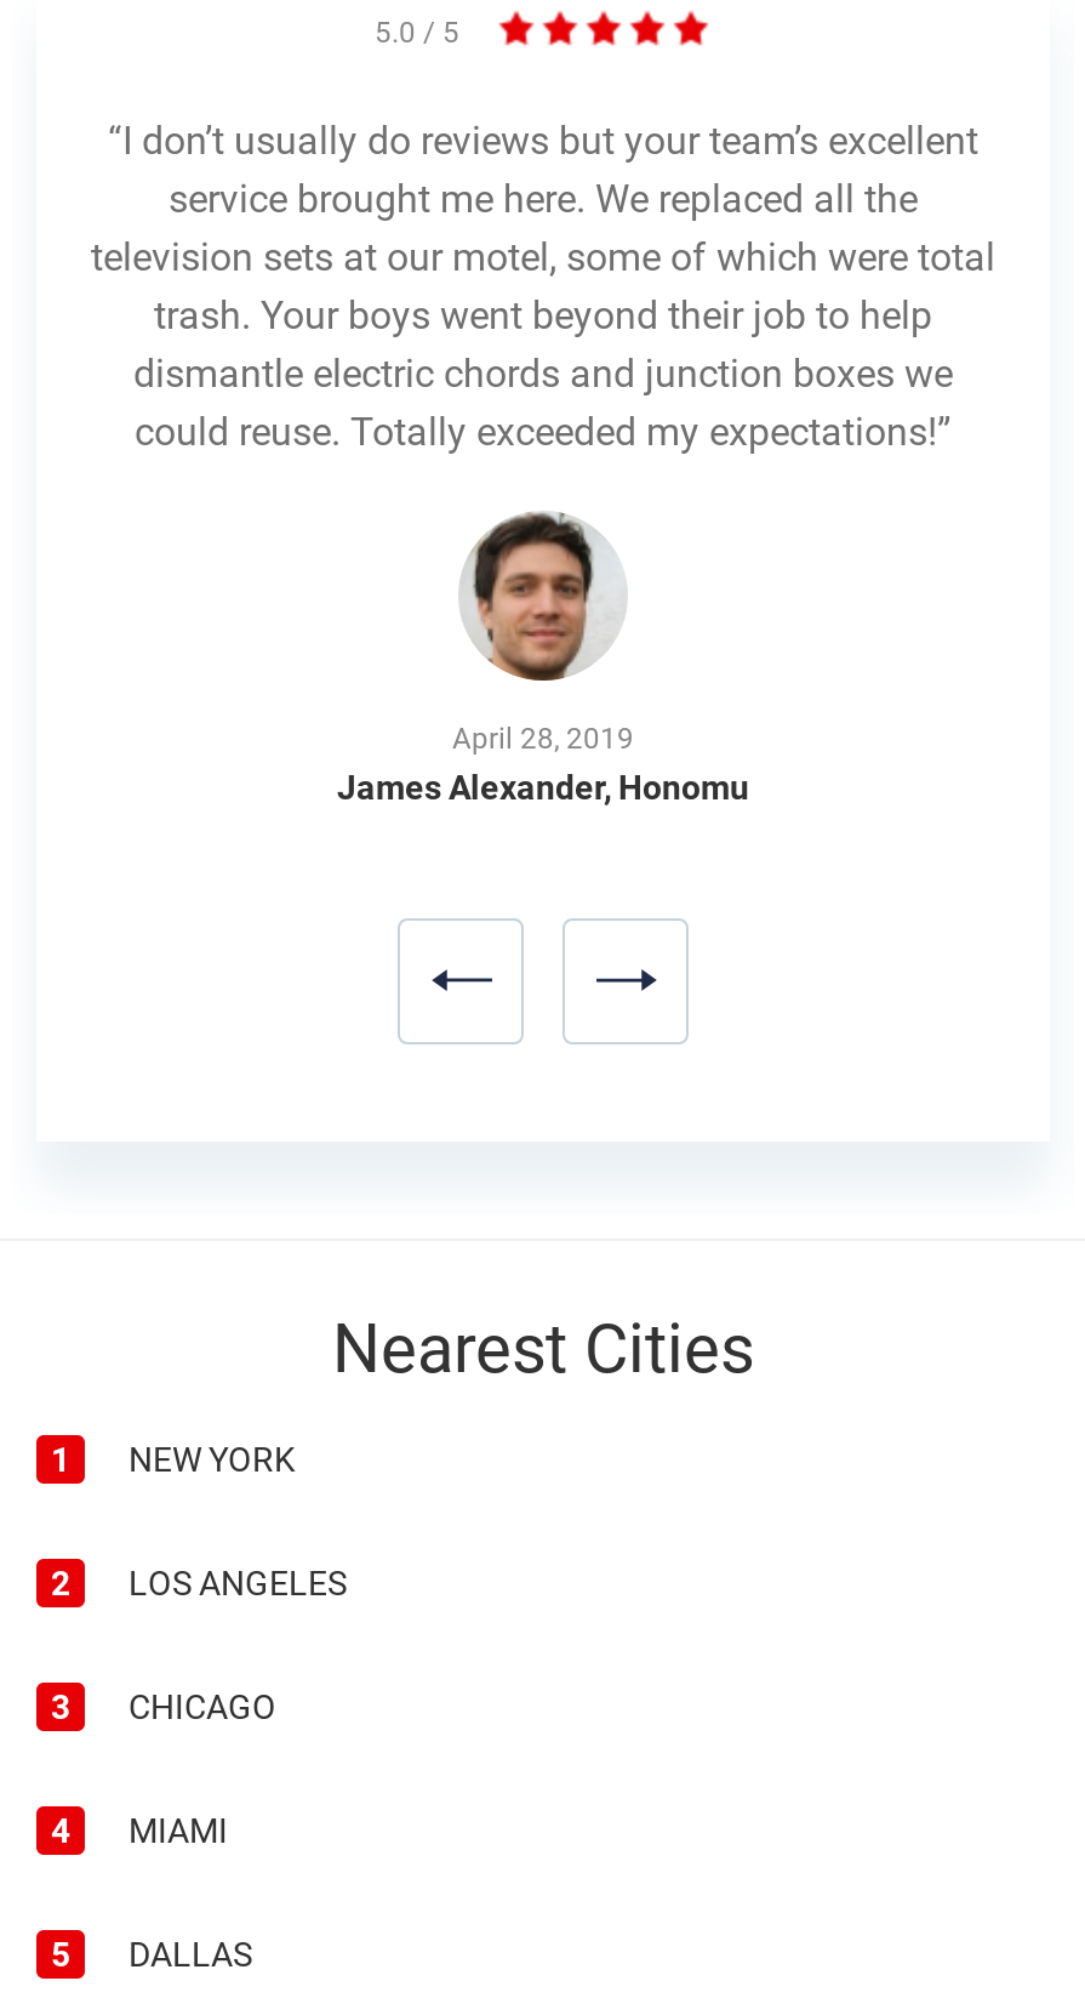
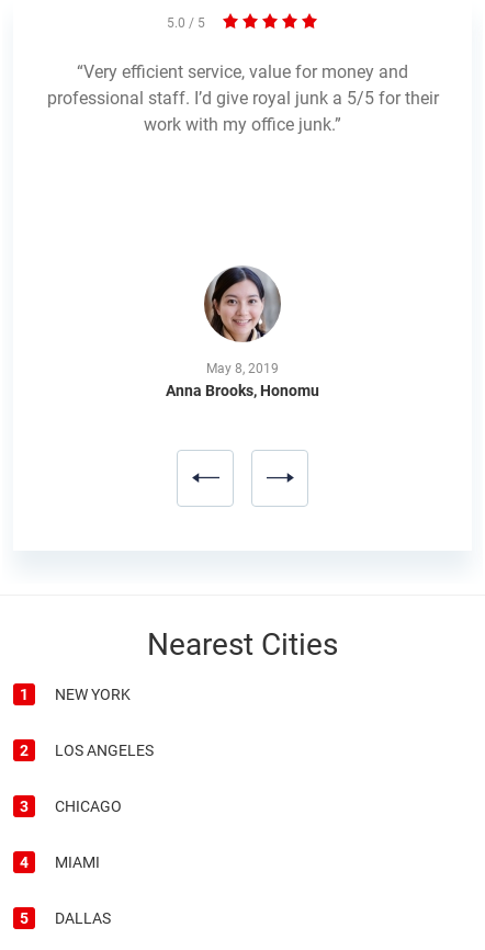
- I don’t usually do reviews but your team’s excellent
- service brought me here. We replaced all the
- television sets at our motel, some of which were total
- trash. Your boys went beyond their job to help
- dismantle electric chords and junction boxes we
- could reuse. Totally exceeded my expectations!
+ Very efficient service, value for money and
+ professional staff. I’d give royal junk a 5/5 for their
+ work with my office junk.

- [image]
- April 28, 2019
- James Alexander, Honomu
+ [image]
+ May 8, 2019
+ Anna Brooks, Honomu
